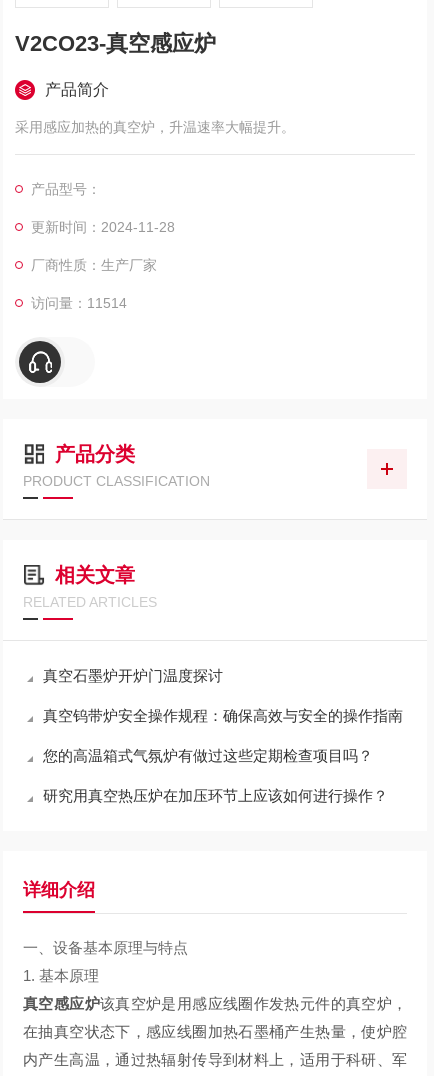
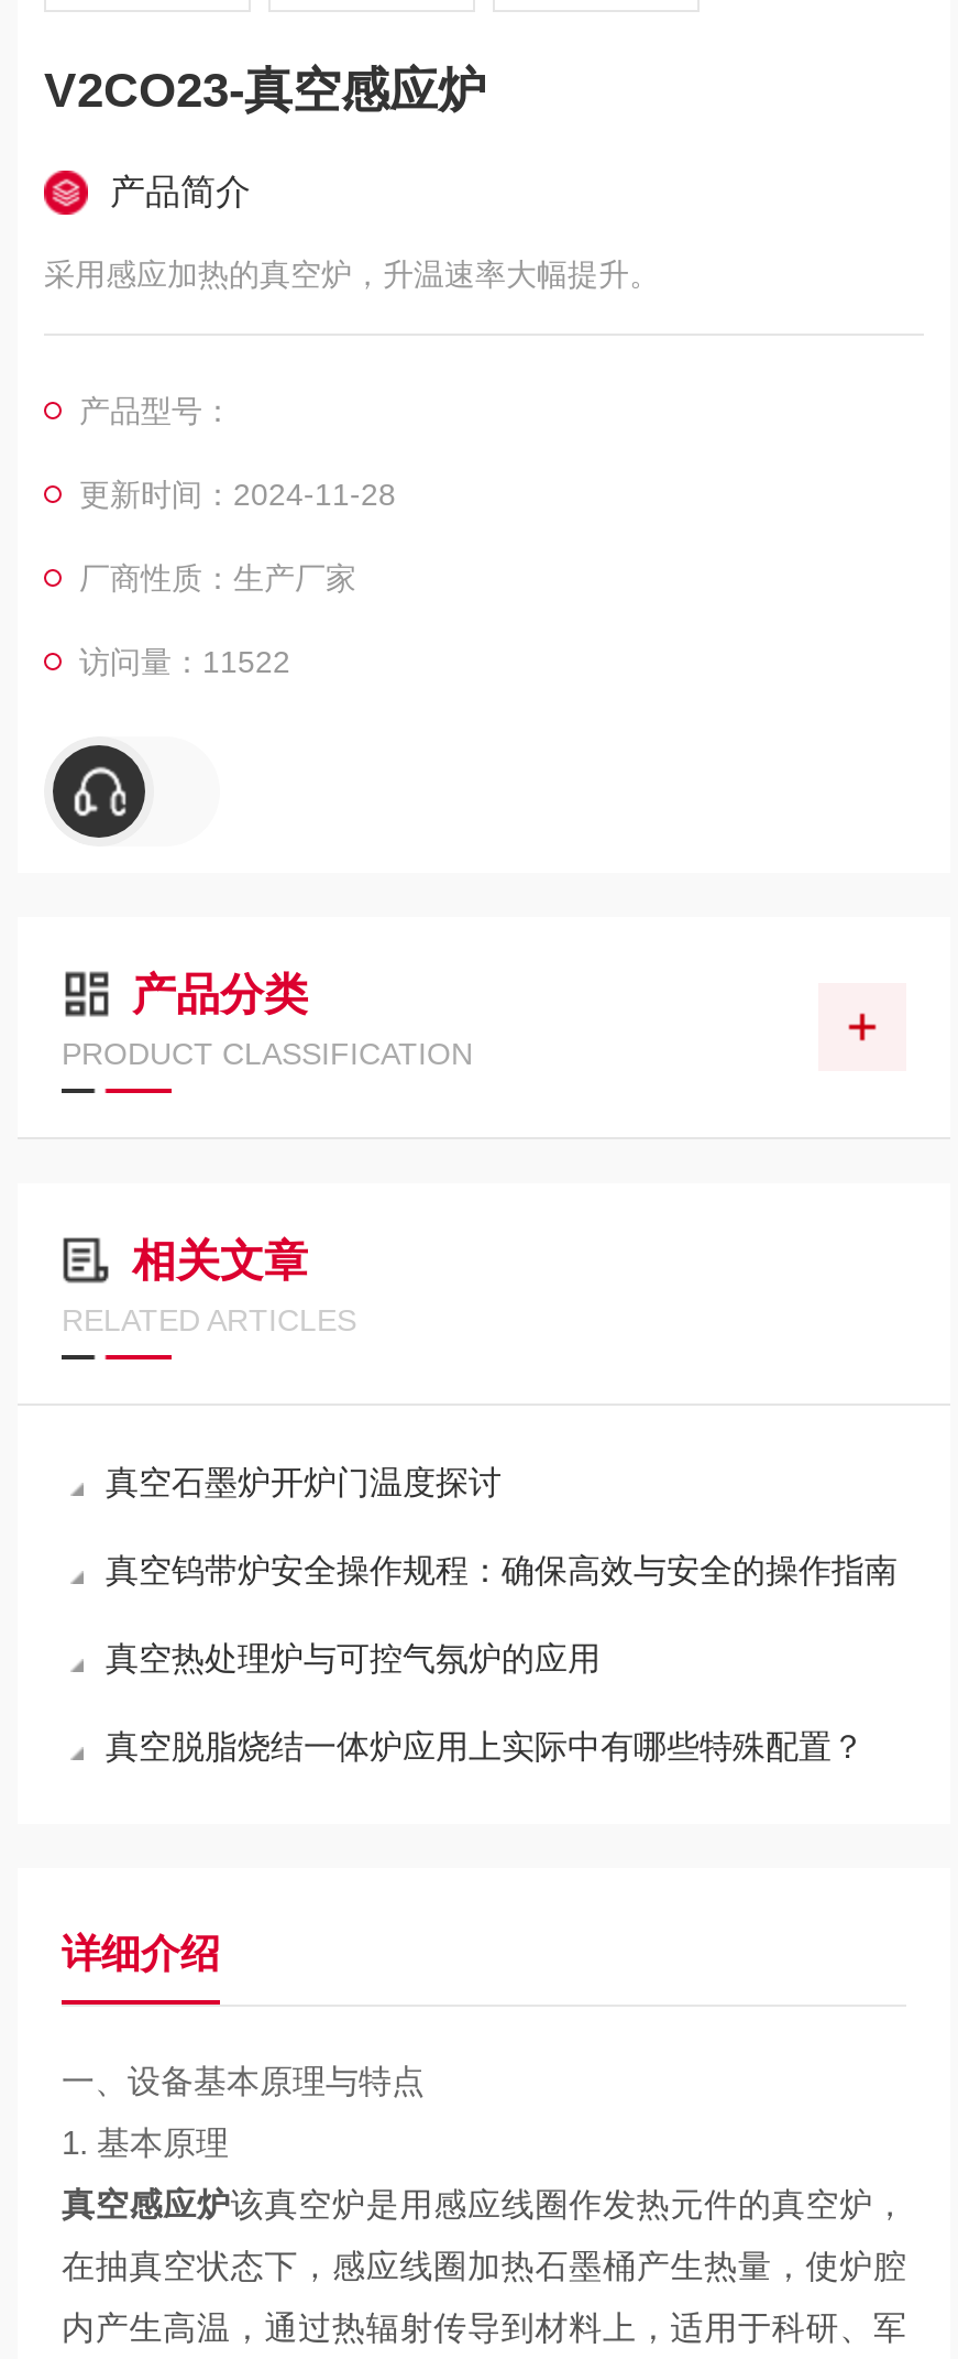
- 访问量：11514
+ 访问量：11522

- 您的高温箱式气氛炉有做过这些定期检查项目吗？
+ 真空热处理炉与可控气氛炉的应用

- 研究用真空热压炉在加压环节上应该如何进行操作？
+ 真空脱脂烧结一体炉应用上实际中有哪些特殊配置？
